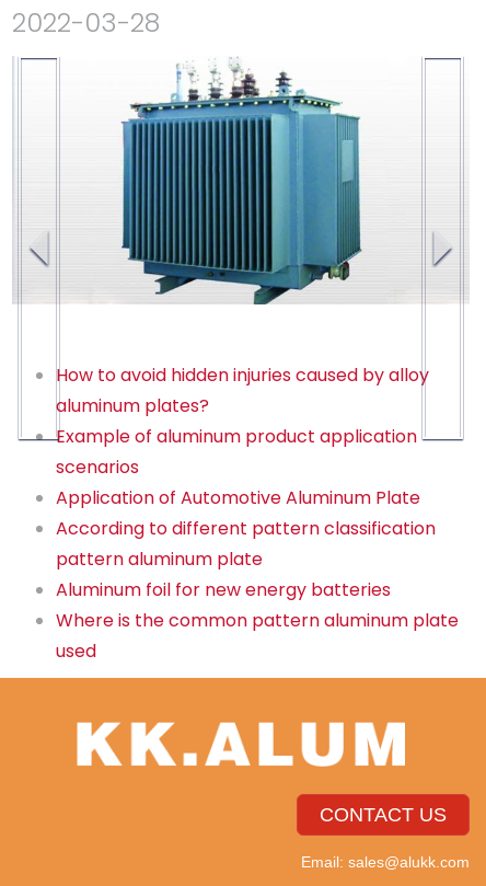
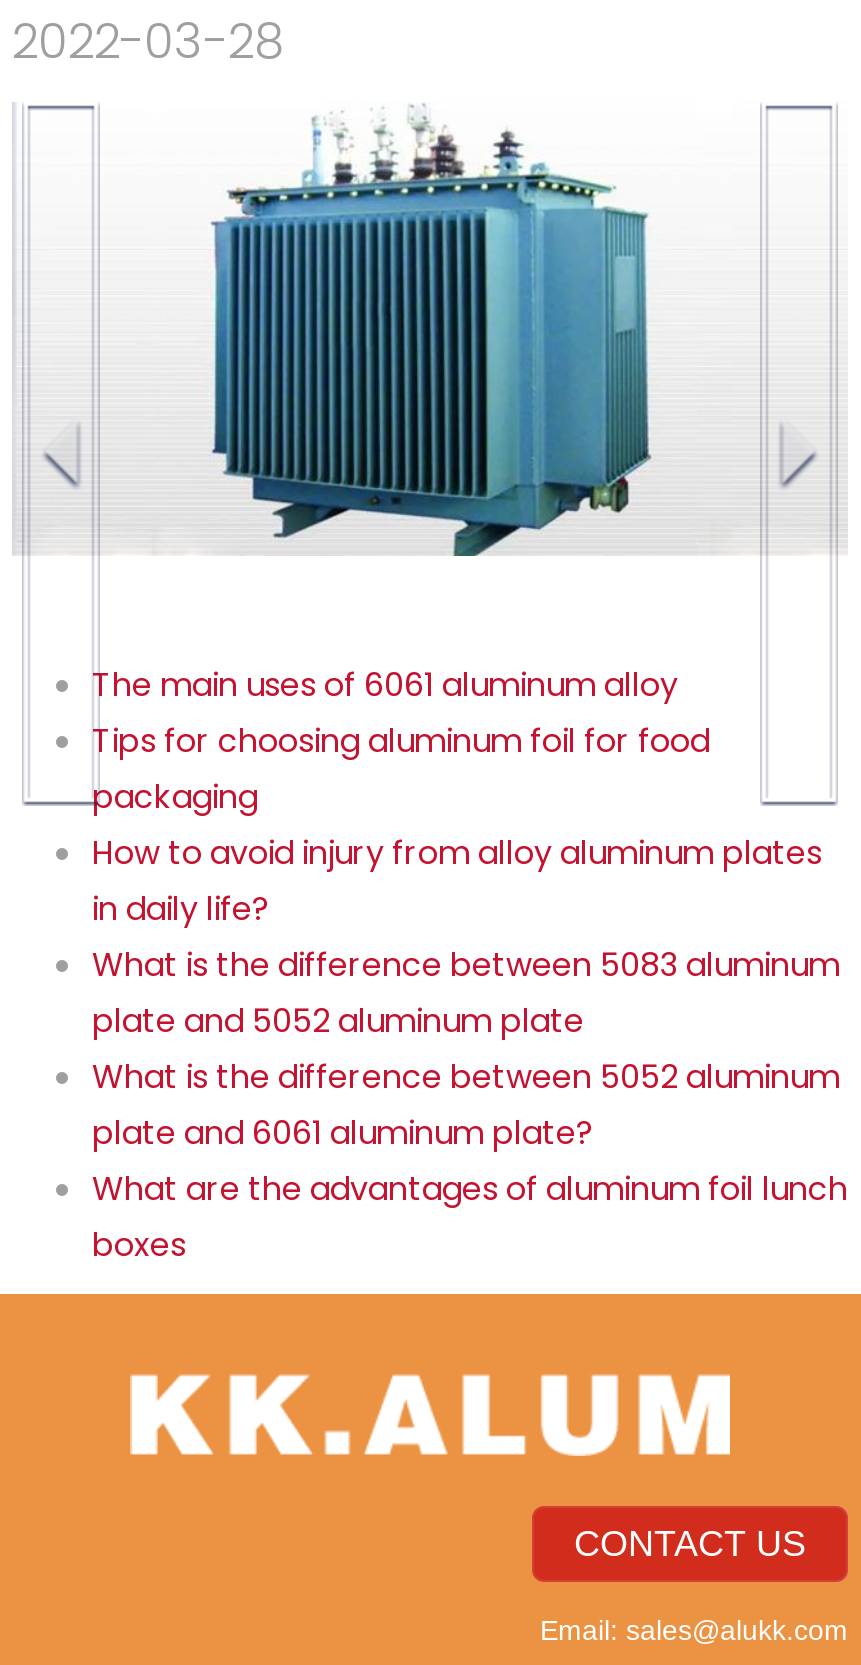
- How to avoid hidden injuries caused by alloy
- aluminum plates?
- Example of aluminum product application
- scenarios
- Application of Automotive Aluminum Plate
- According to different pattern classification
- pattern aluminum plate
- Aluminum foil for new energy batteries
- Where is the common pattern aluminum plate
- used
+ The main uses of 6061 aluminum alloy
+ Tips for choosing aluminum foil for food
+ packaging
+ How to avoid injury from alloy aluminum plates
+ in daily life?
+ What is the difference between 5083 aluminum
+ plate and 5052 aluminum plate
+ What is the difference between 5052 aluminum
+ plate and 6061 aluminum plate?
+ What are the advantages of aluminum foil lunch
+ boxes
